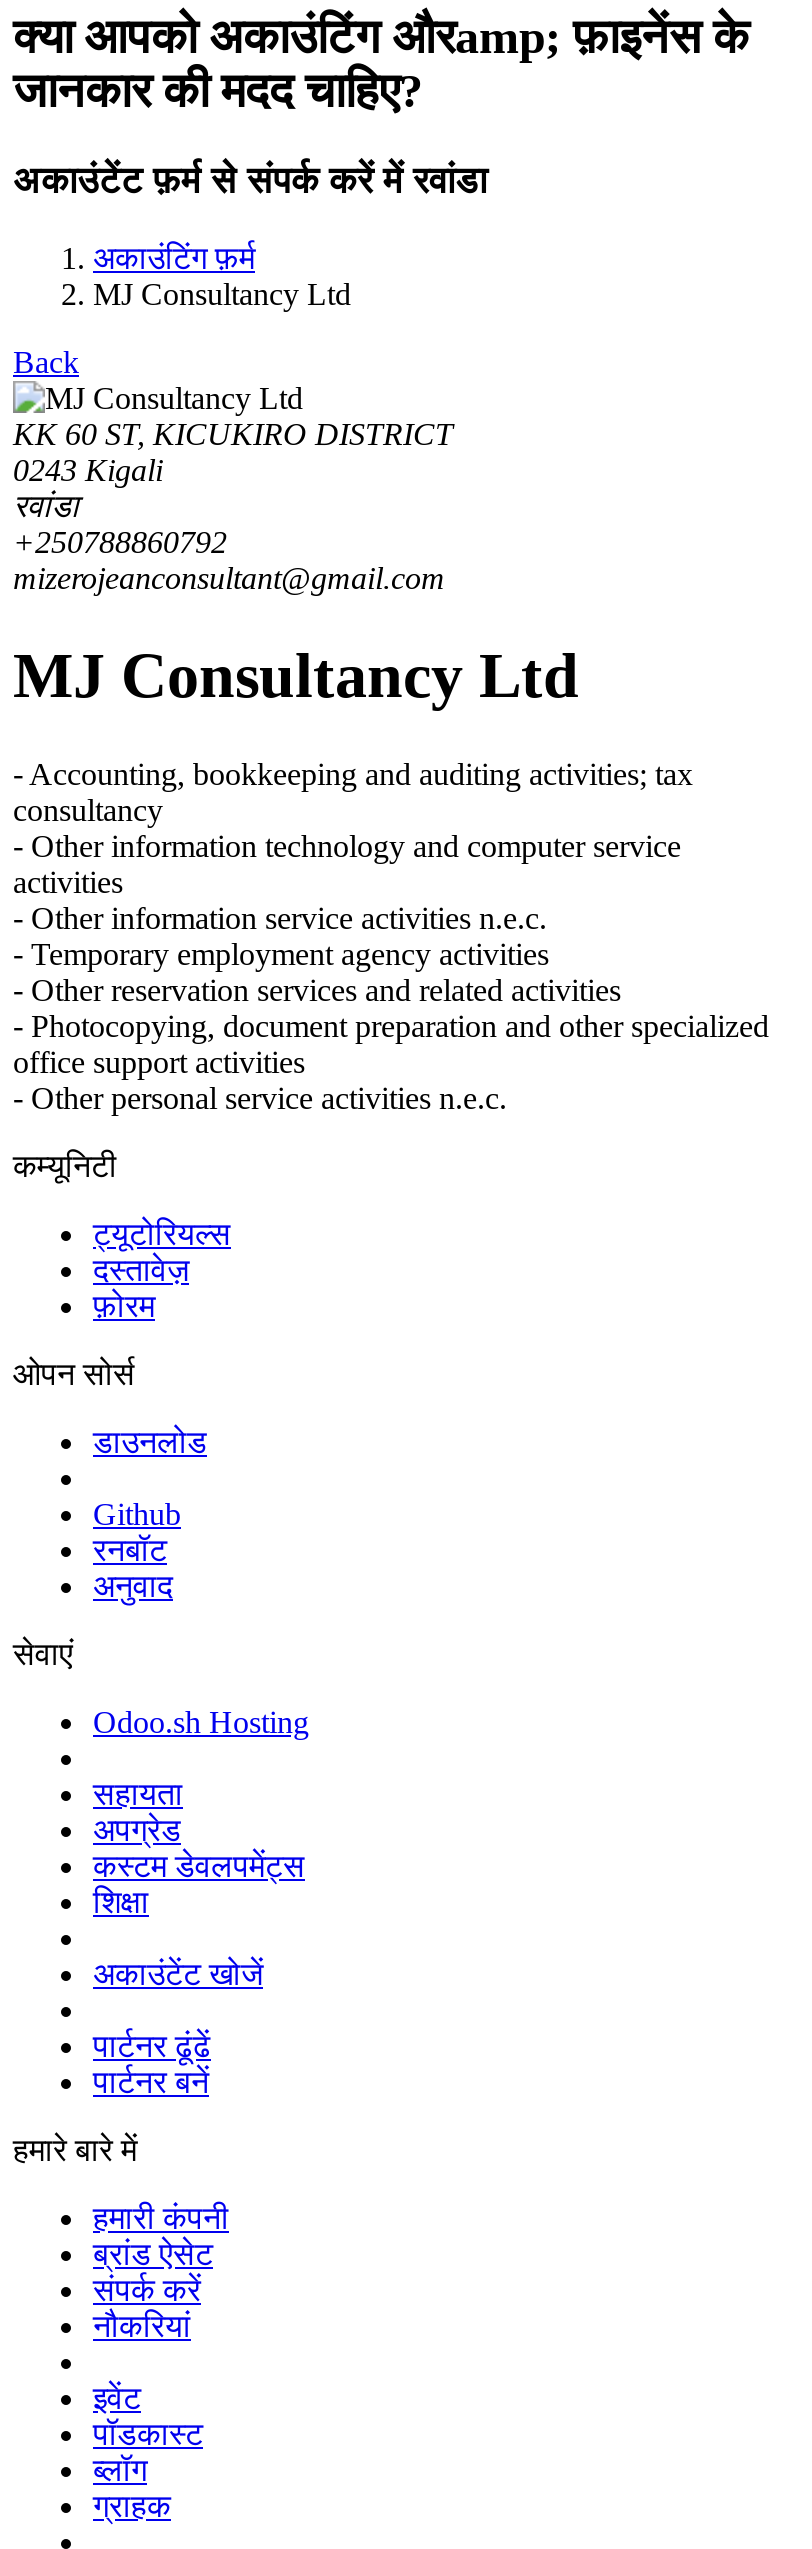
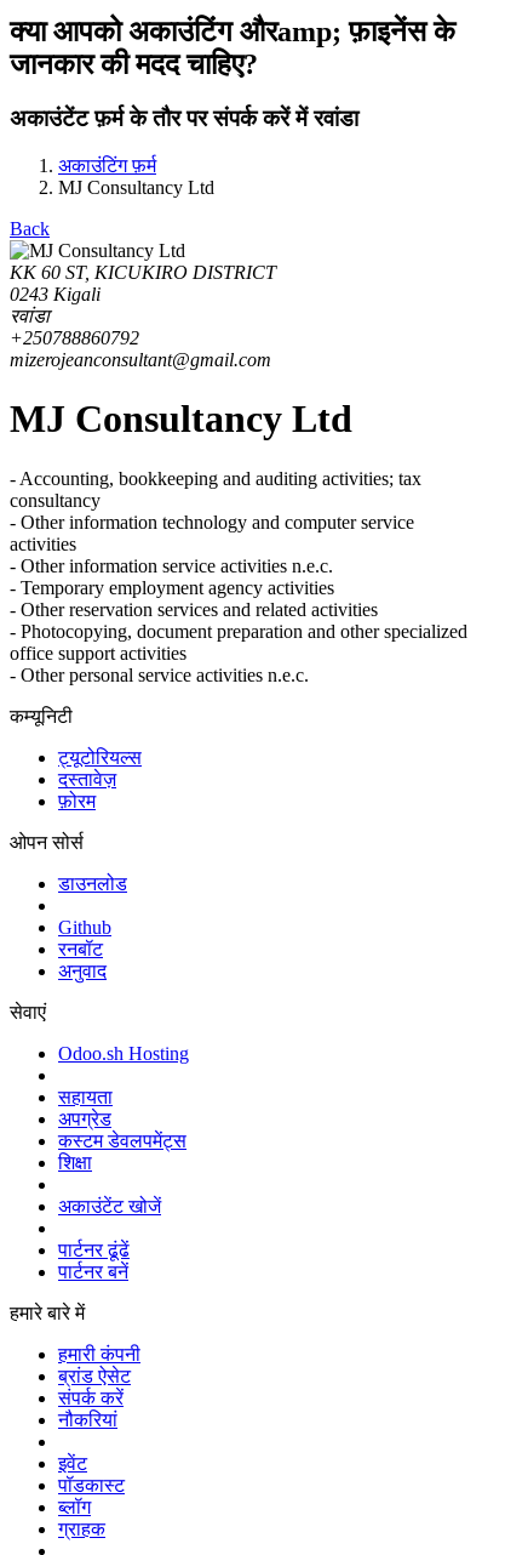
- अकाउंटेंट फ़र्म से संपर्क करें में रवांडा
+ अकाउंटेंट फ़र्म के तौर पर संपर्क करें में रवांडा
